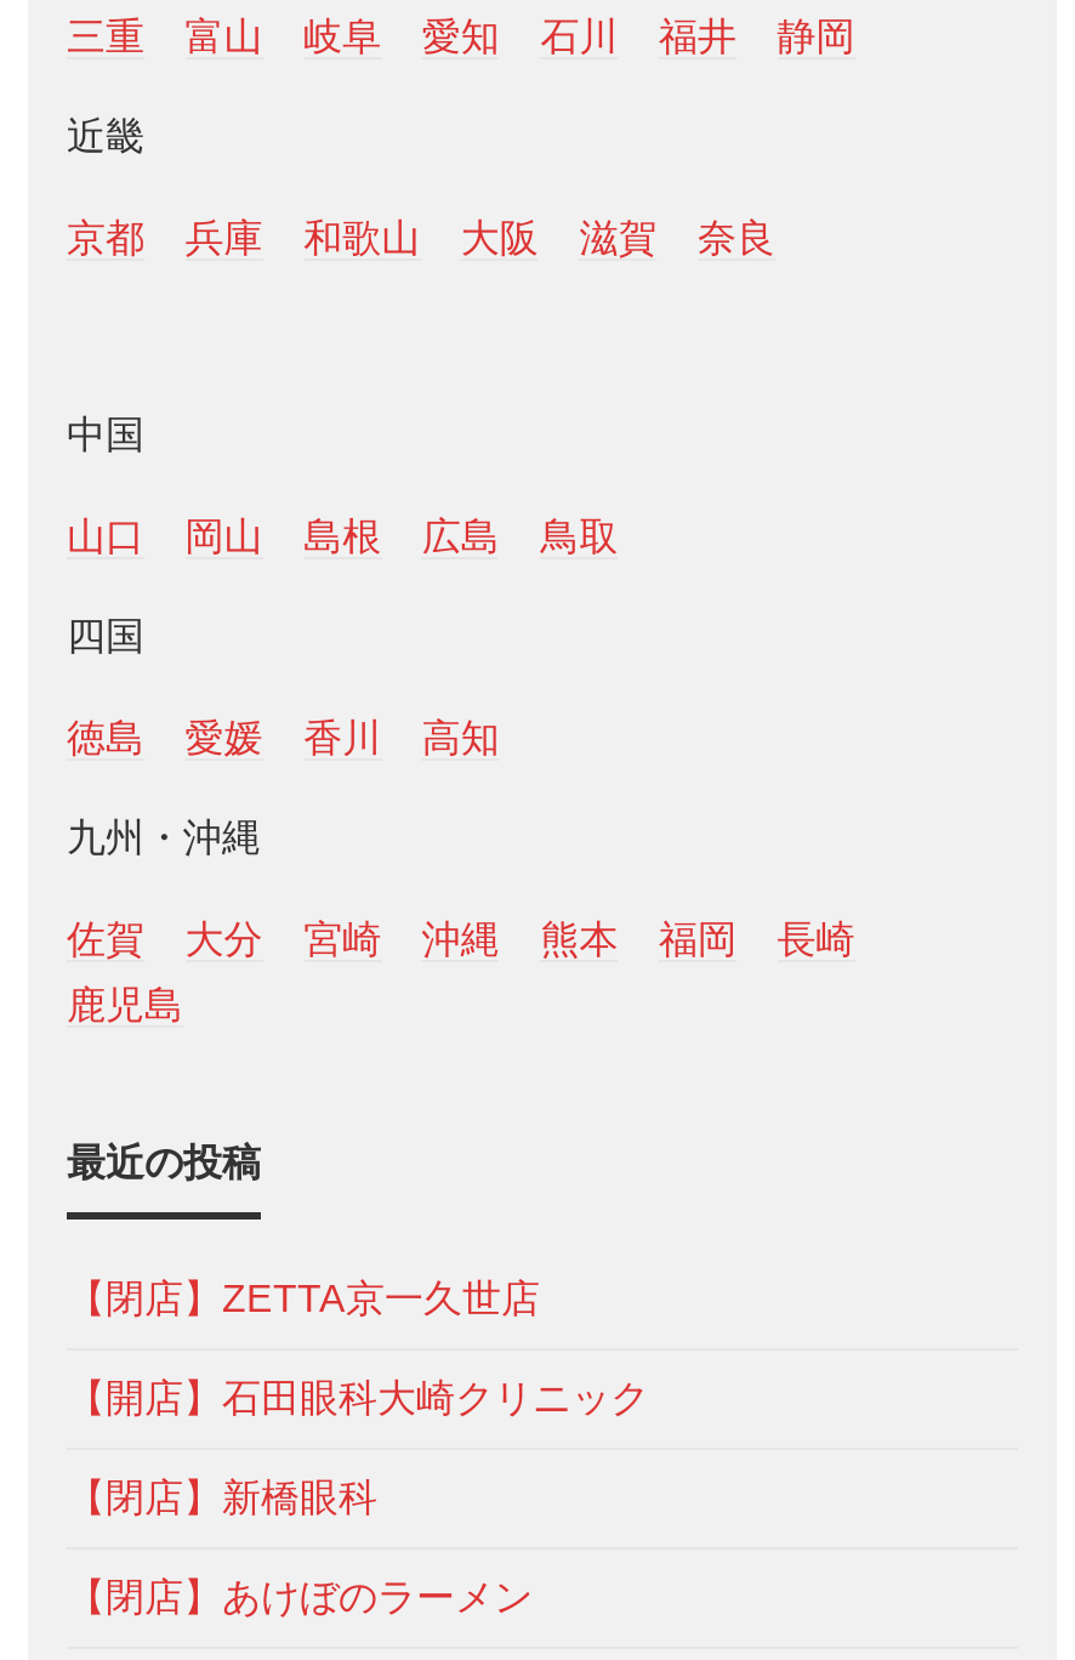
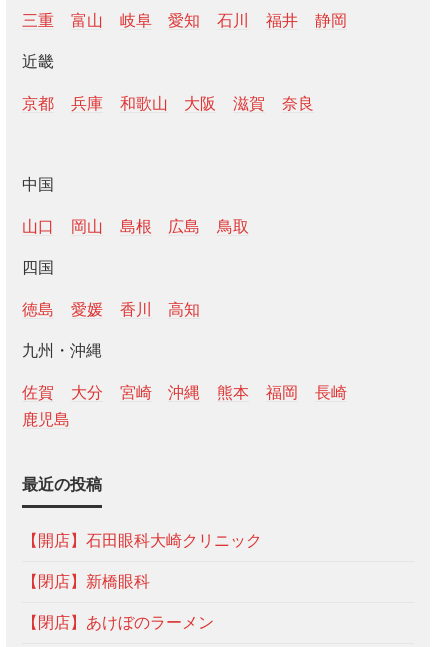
- 【閉店】ZETTA京一久世店
